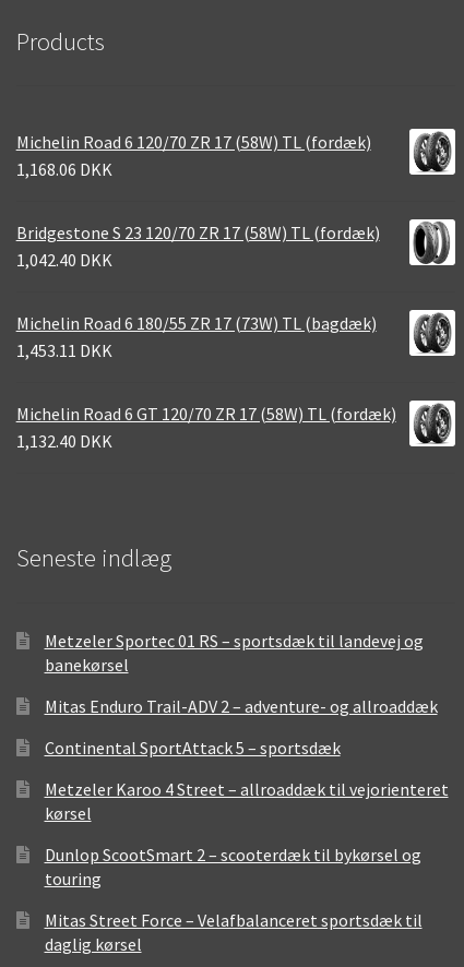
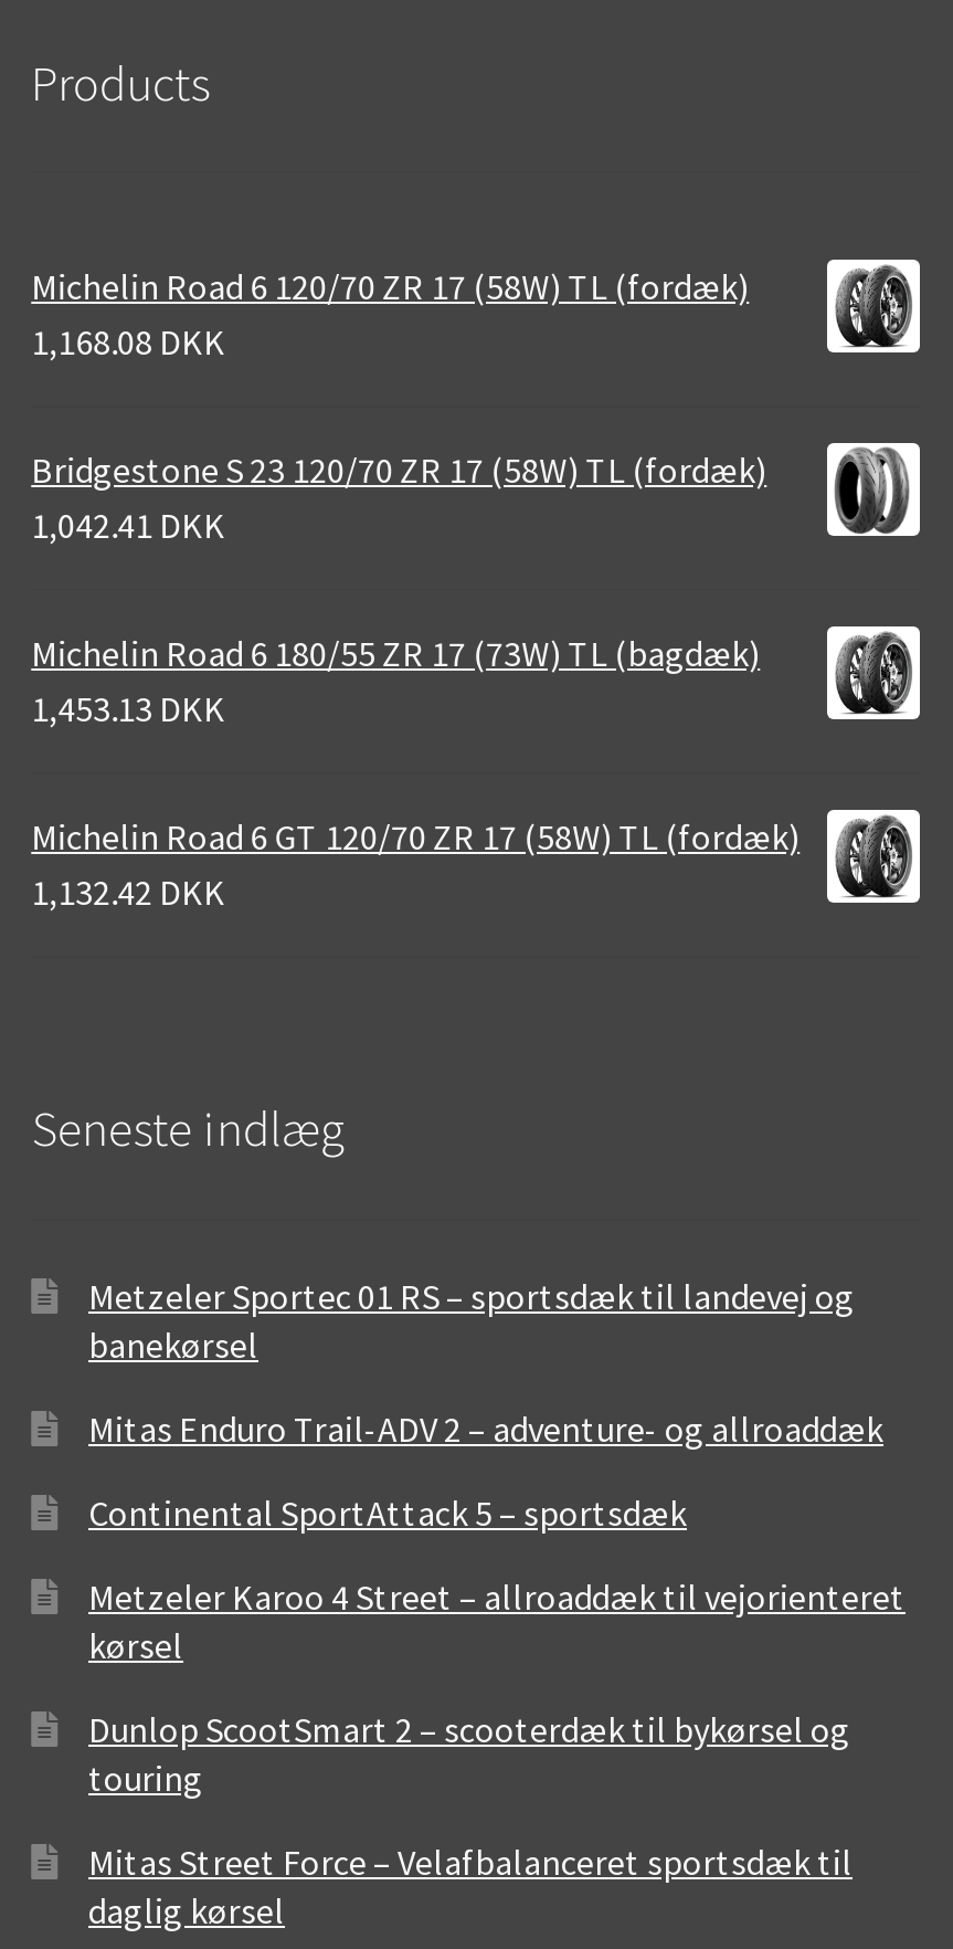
- 1,168.06 DKK
+ 1,168.08 DKK

- 1,042.40 DKK
+ 1,042.41 DKK

- 1,453.11 DKK
+ 1,453.13 DKK

- 1,132.40 DKK
+ 1,132.42 DKK
